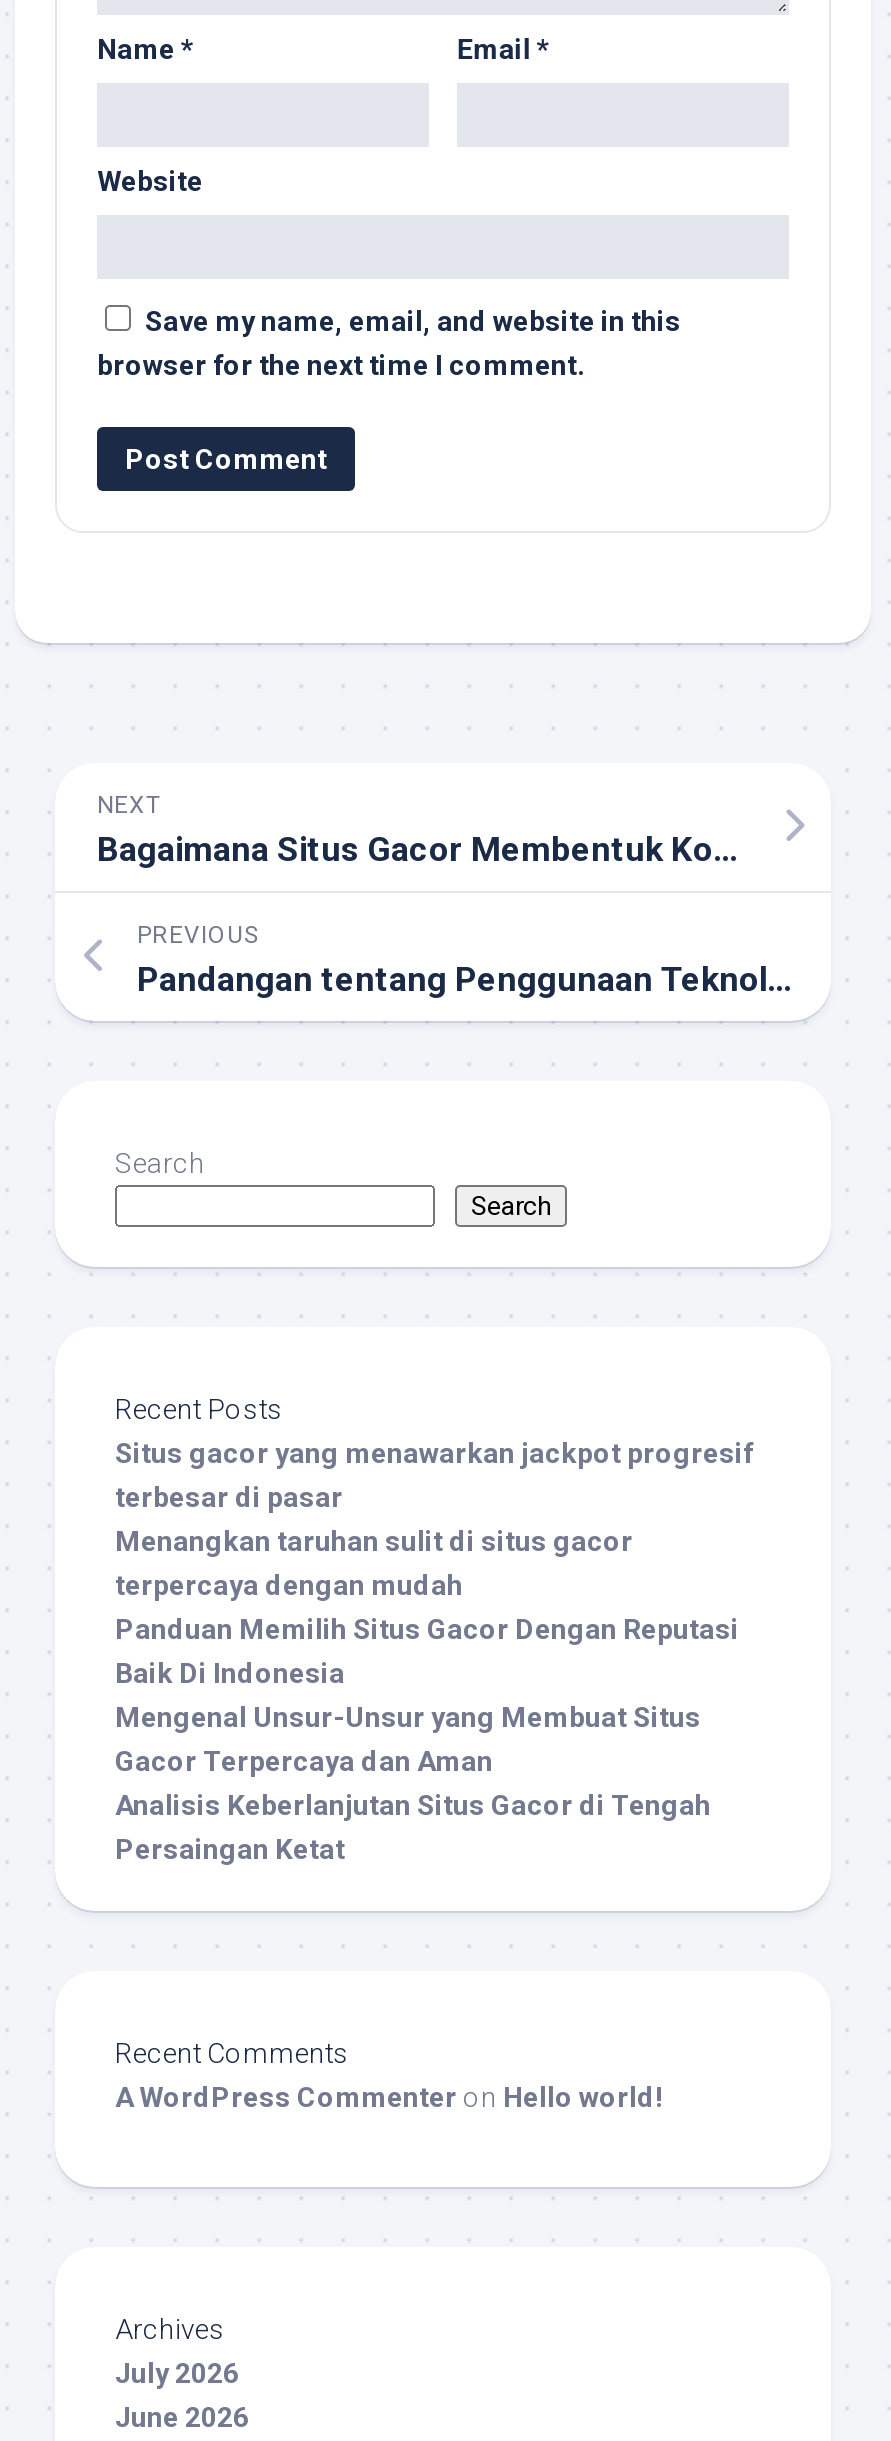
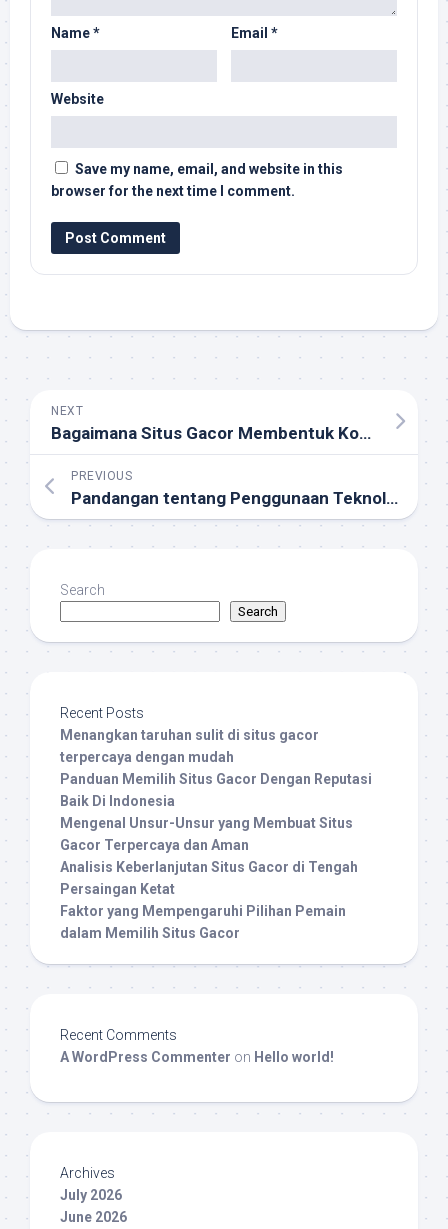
- Situs gacor yang menawarkan jackpot progresif
- terbesar di pasar

moved up: Menangkan taruhan sulit di situs gacor | terpercaya dengan mudah | Panduan Memilih Situs Gacor Dengan Reputasi | Baik Di Indonesia | Mengenal Unsur-Unsur yang Membuat Situs | Gacor Terpercaya dan Aman | Analisis Keberlanjutan Situs Gacor di Tengah | Persaingan Ketat

+ Faktor yang Mempengaruhi Pilihan Pemain
+ dalam Memilih Situs Gacor
